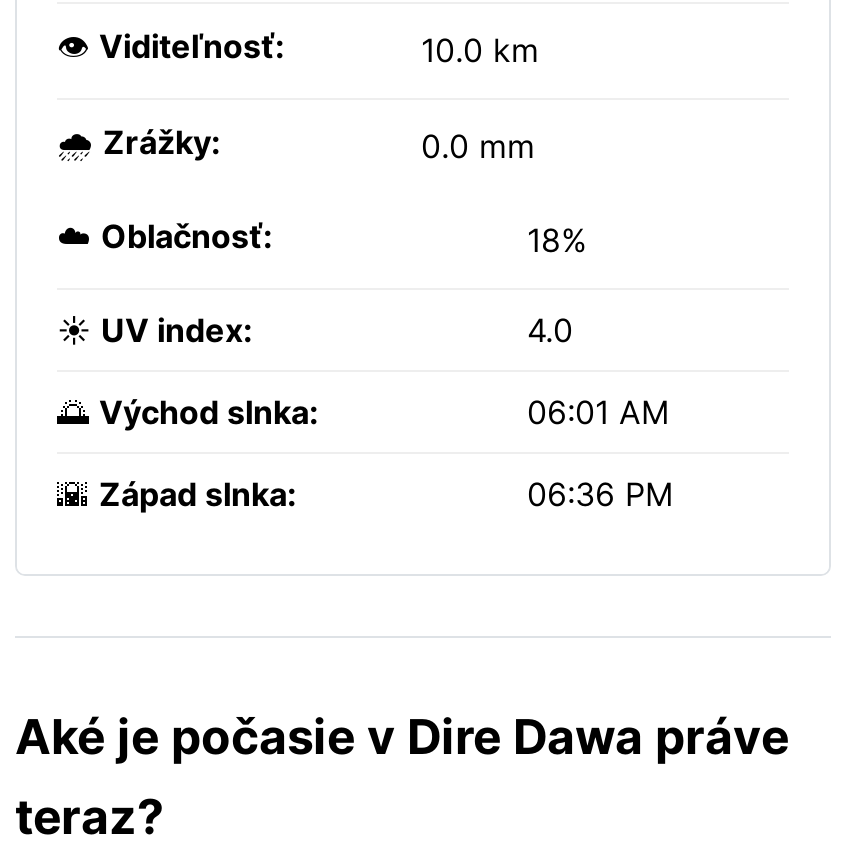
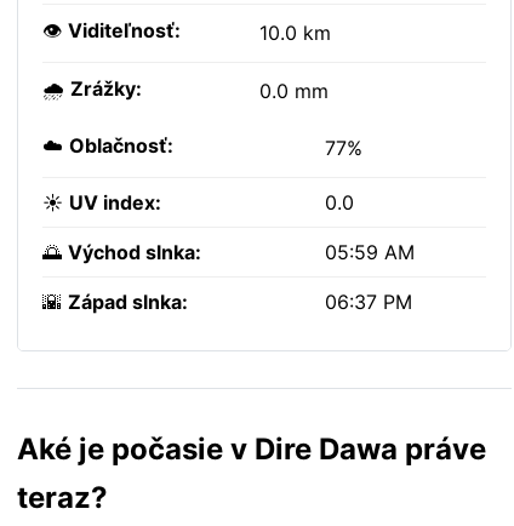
- 18%
+ 77%

- 4.0
+ 0.0

- 06:01 AM
+ 05:59 AM

- 06:36 PM
+ 06:37 PM
